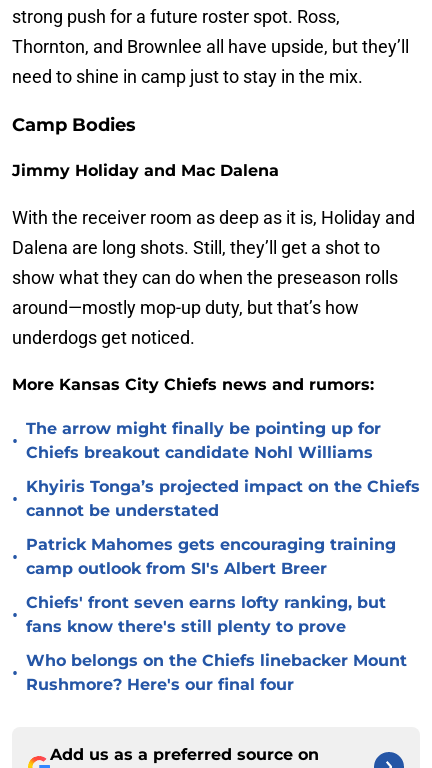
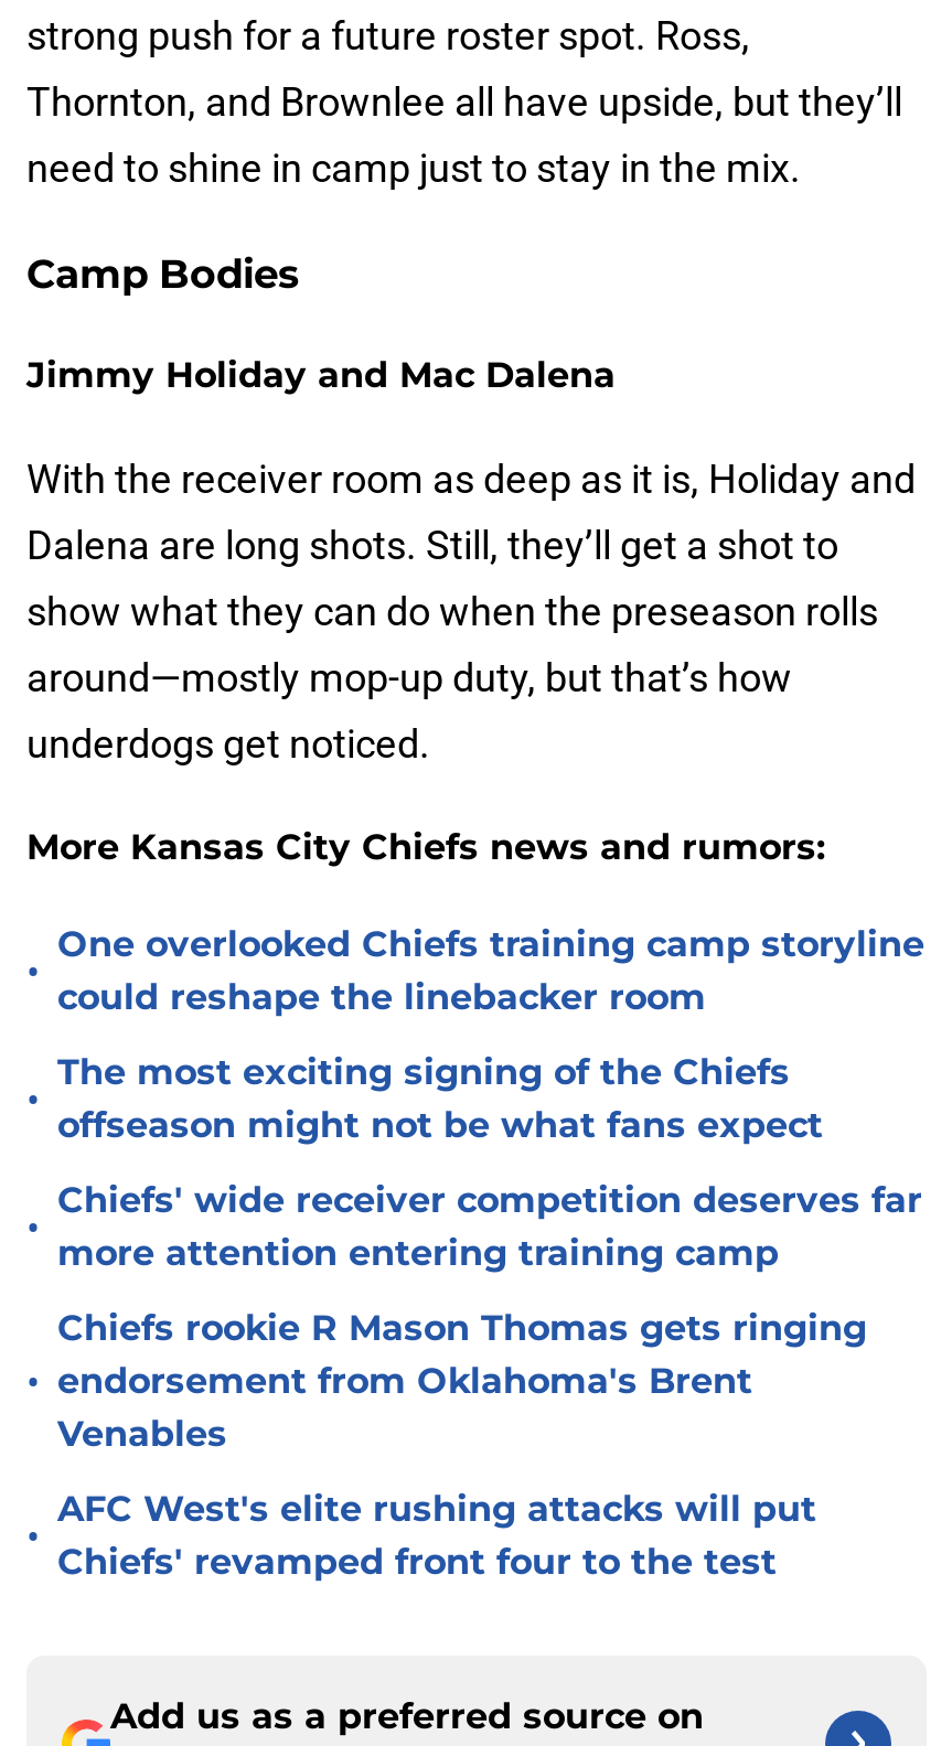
- The arrow might finally be pointing up for
- Chiefs breakout candidate Nohl Williams
+ One overlooked Chiefs training camp storyline
+ could reshape the linebacker room

- Khyiris Tonga’s projected impact on the Chiefs
- cannot be understated
+ The most exciting signing of the Chiefs
+ offseason might not be what fans expect

- Patrick Mahomes gets encouraging training
- camp outlook from SI's Albert Breer
+ Chiefs' wide receiver competition deserves far
+ more attention entering training camp

- Chiefs' front seven earns lofty ranking, but
- fans know there's still plenty to prove
+ Chiefs rookie R Mason Thomas gets ringing
+ endorsement from Oklahoma's Brent
+ Venables

- Who belongs on the Chiefs linebacker Mount
- Rushmore? Here's our final four
+ AFC West's elite rushing attacks will put
+ Chiefs' revamped front four to the test
